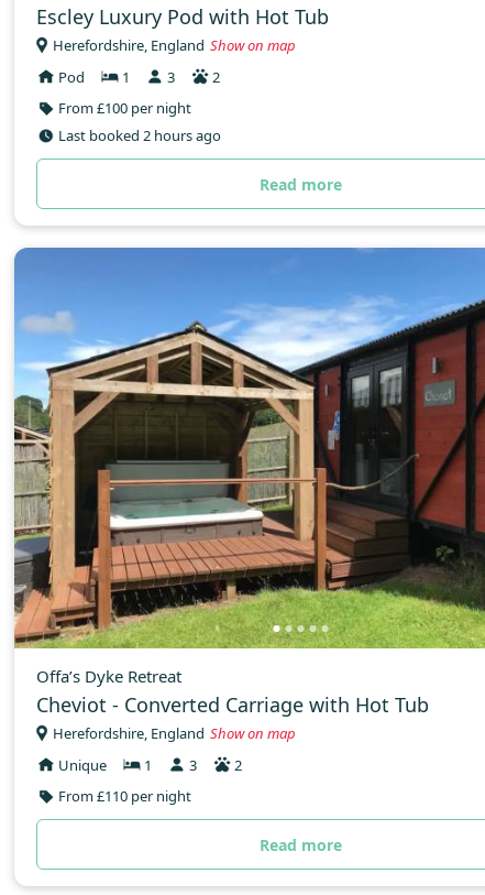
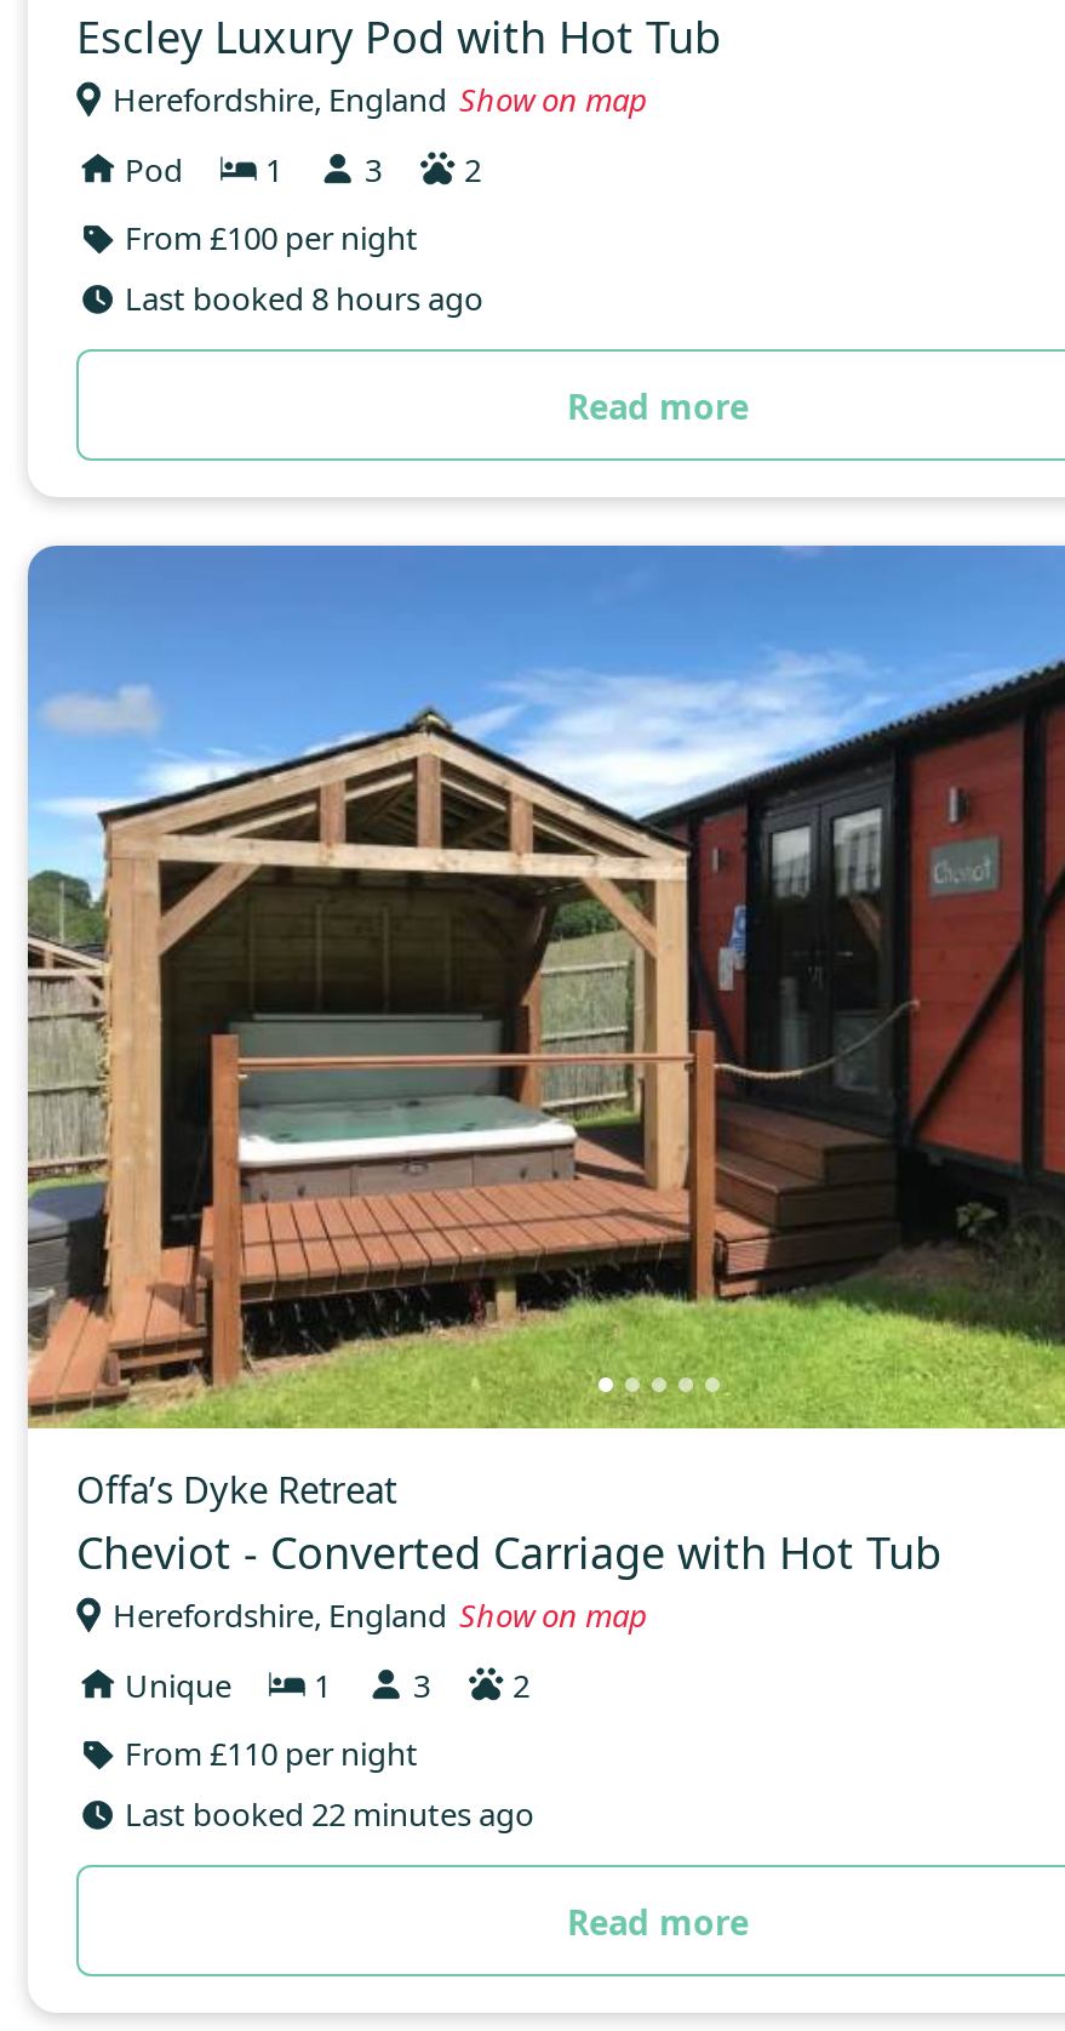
- Last booked 2 hours ago
+ Last booked 8 hours ago

+ Last booked 22 minutes ago
